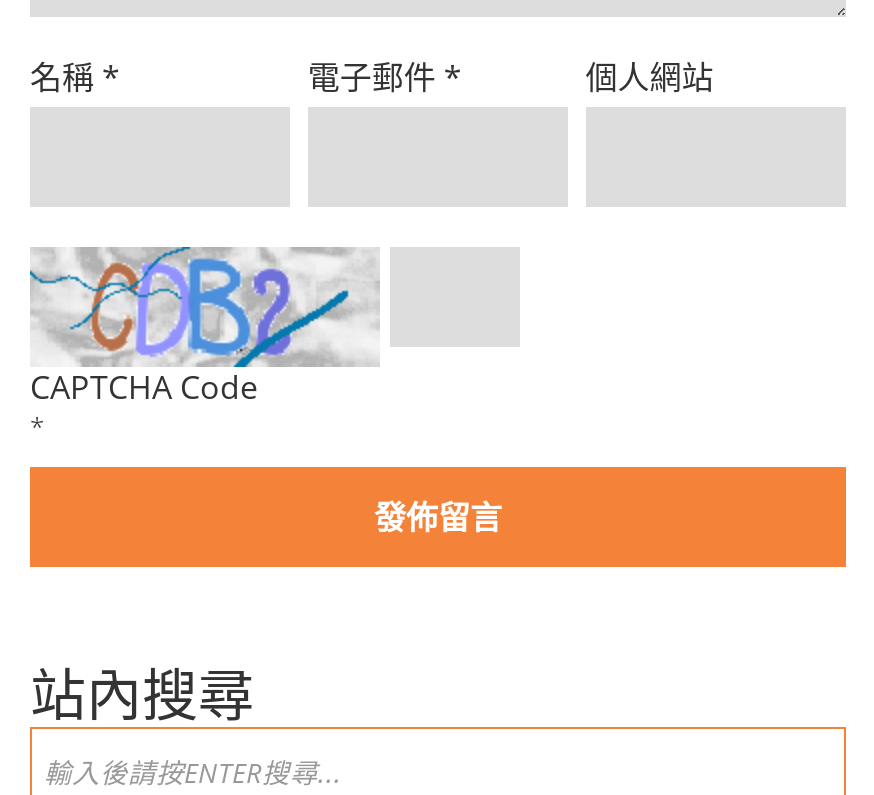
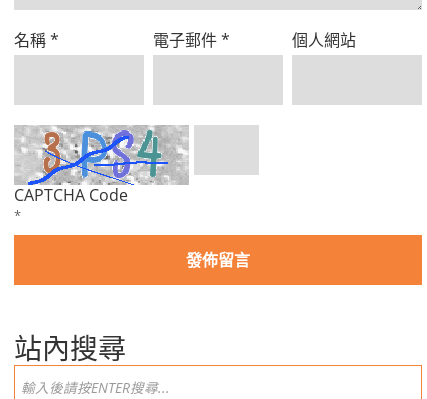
- [image]
+ [image]
